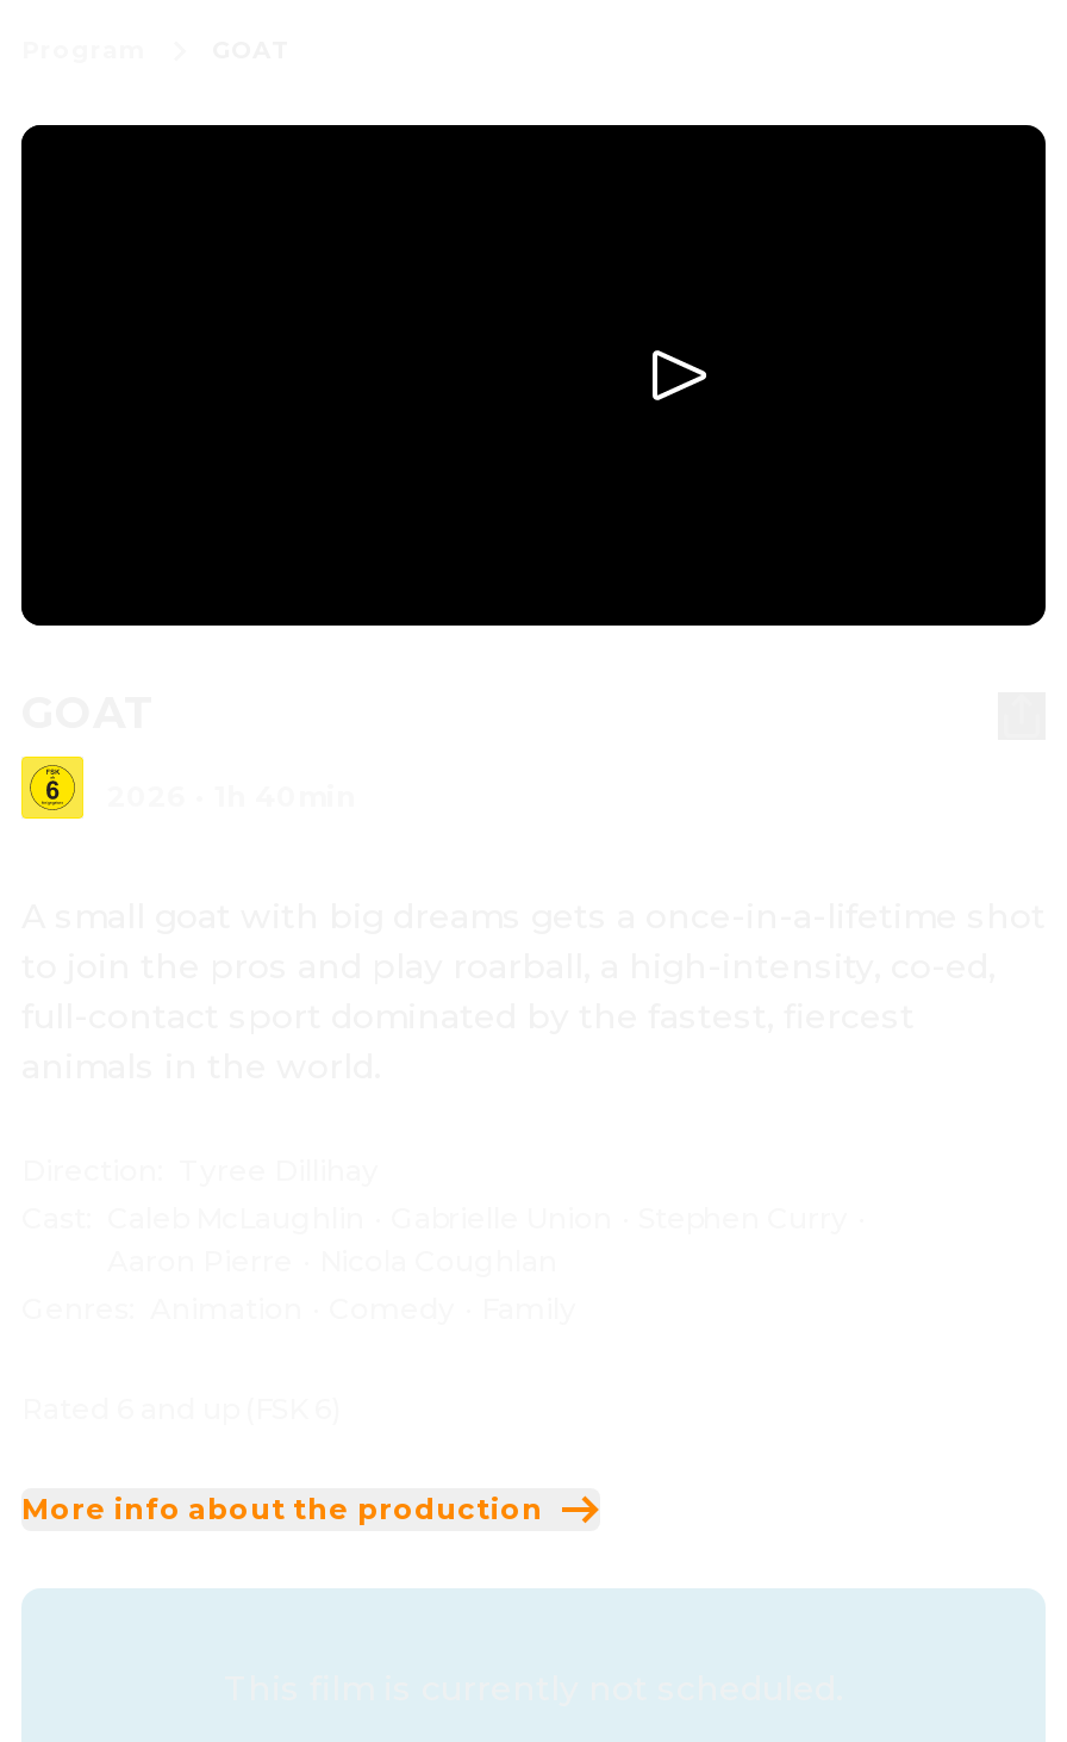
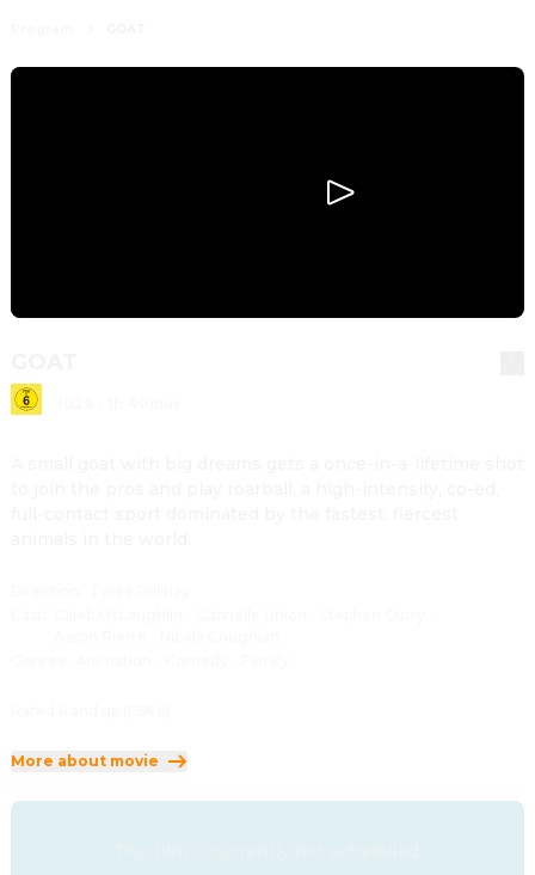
- More info about the production
+ More about movie
